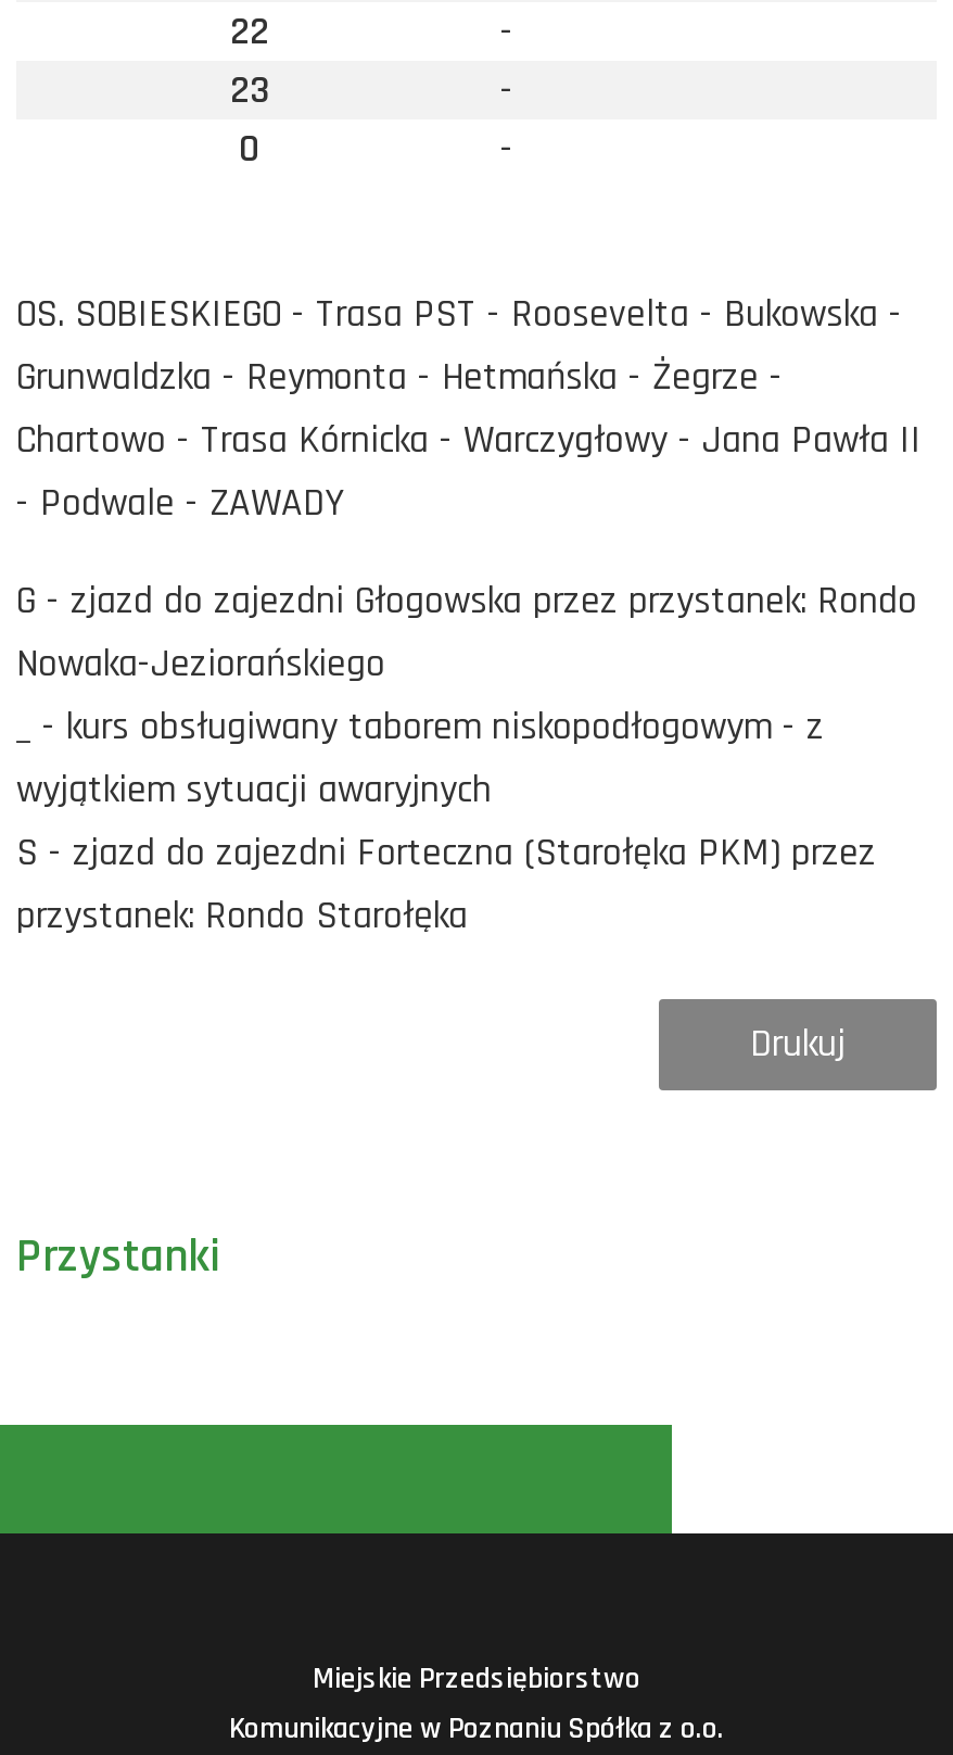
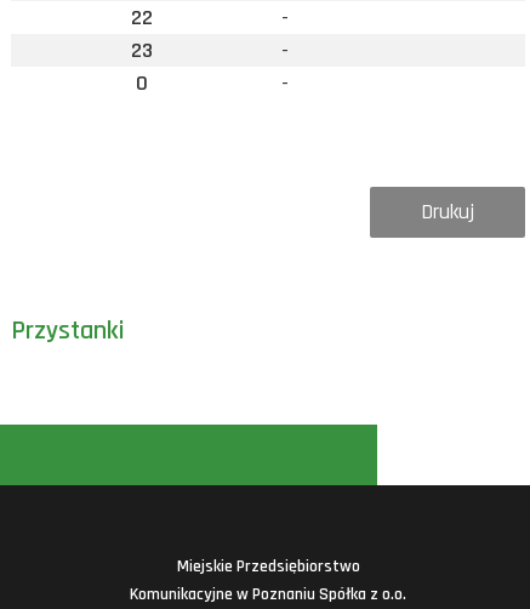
- OS. SOBIESKIEGO - Trasa PST - Roosevelta - Bukowska -
- Grunwaldzka - Reymonta - Hetmańska - Żegrze -
- Chartowo - Trasa Kórnicka - Warczygłowy - Jana Pawła II
- - Podwale - ZAWADY
- G - zjazd do zajezdni Głogowska przez przystanek: Rondo
- Nowaka-Jeziorańskiego
- _ - kurs obsługiwany taborem niskopodłogowym - z
- wyjątkiem sytuacji awaryjnych
- S - zjazd do zajezdni Forteczna (Starołęka PKM) przez
- przystanek: Rondo Starołęka
